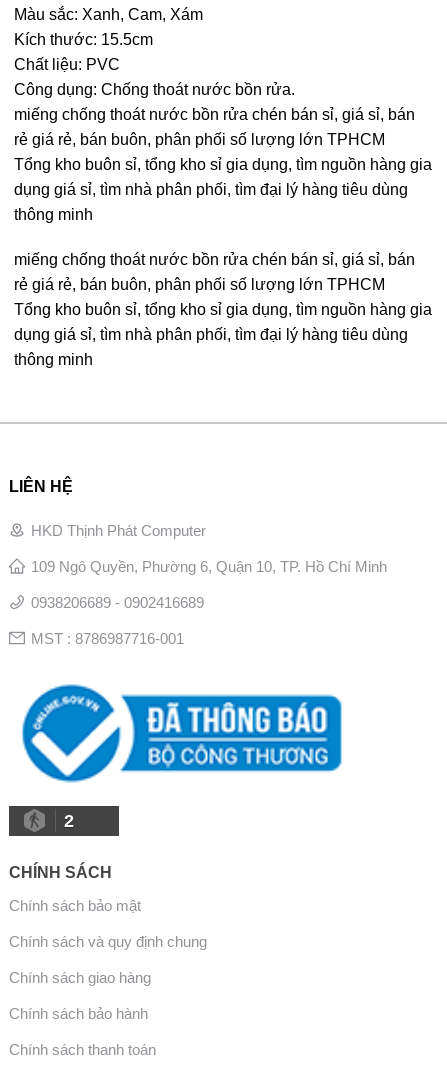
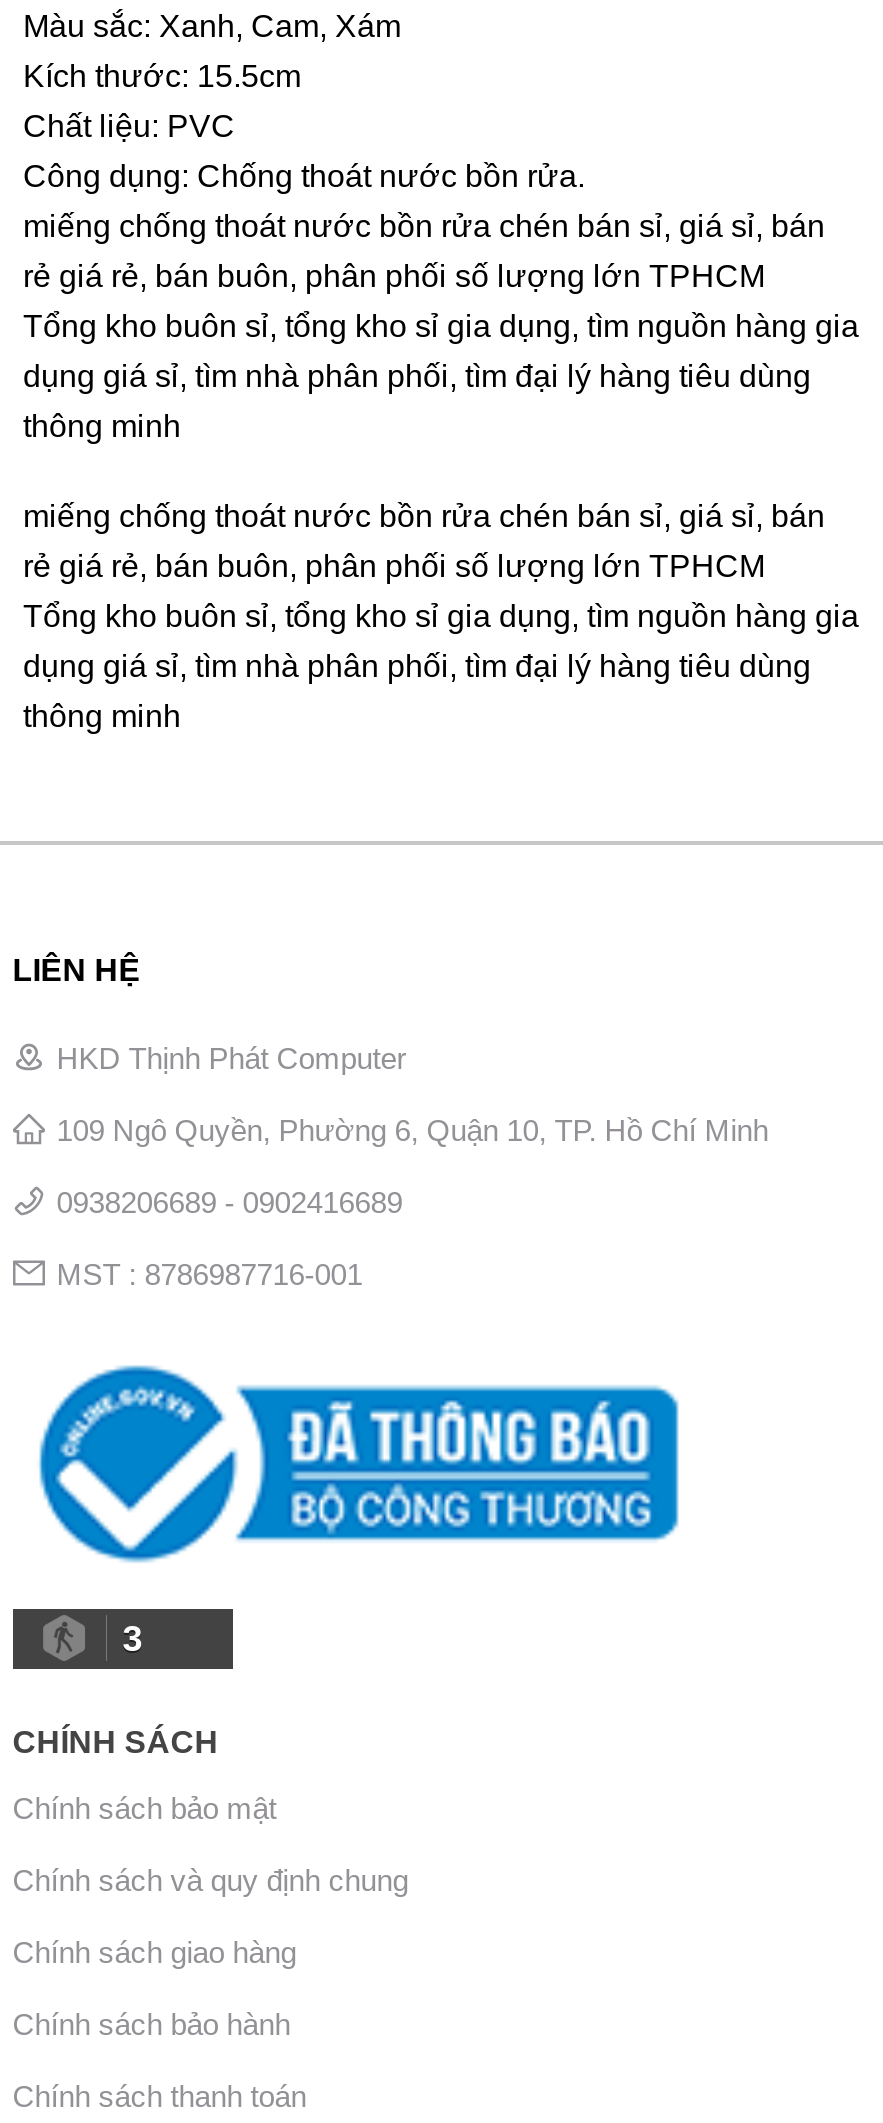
- 2
+ 3
